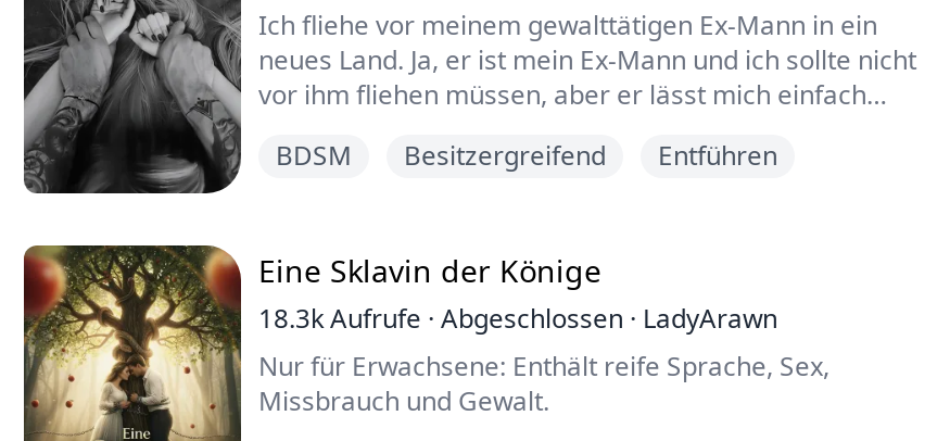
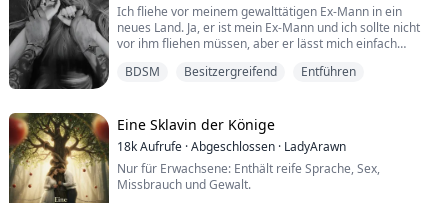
- 18.3k Aufrufe · Abgeschlossen · LadyArawn
+ 18k Aufrufe · Abgeschlossen · LadyArawn
